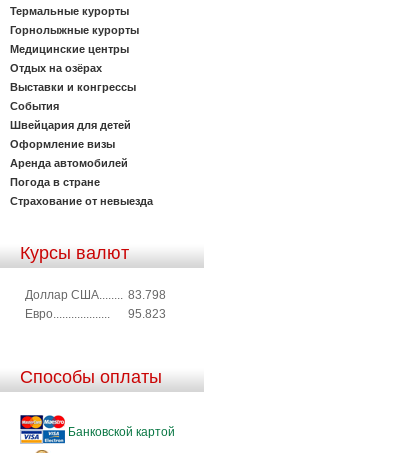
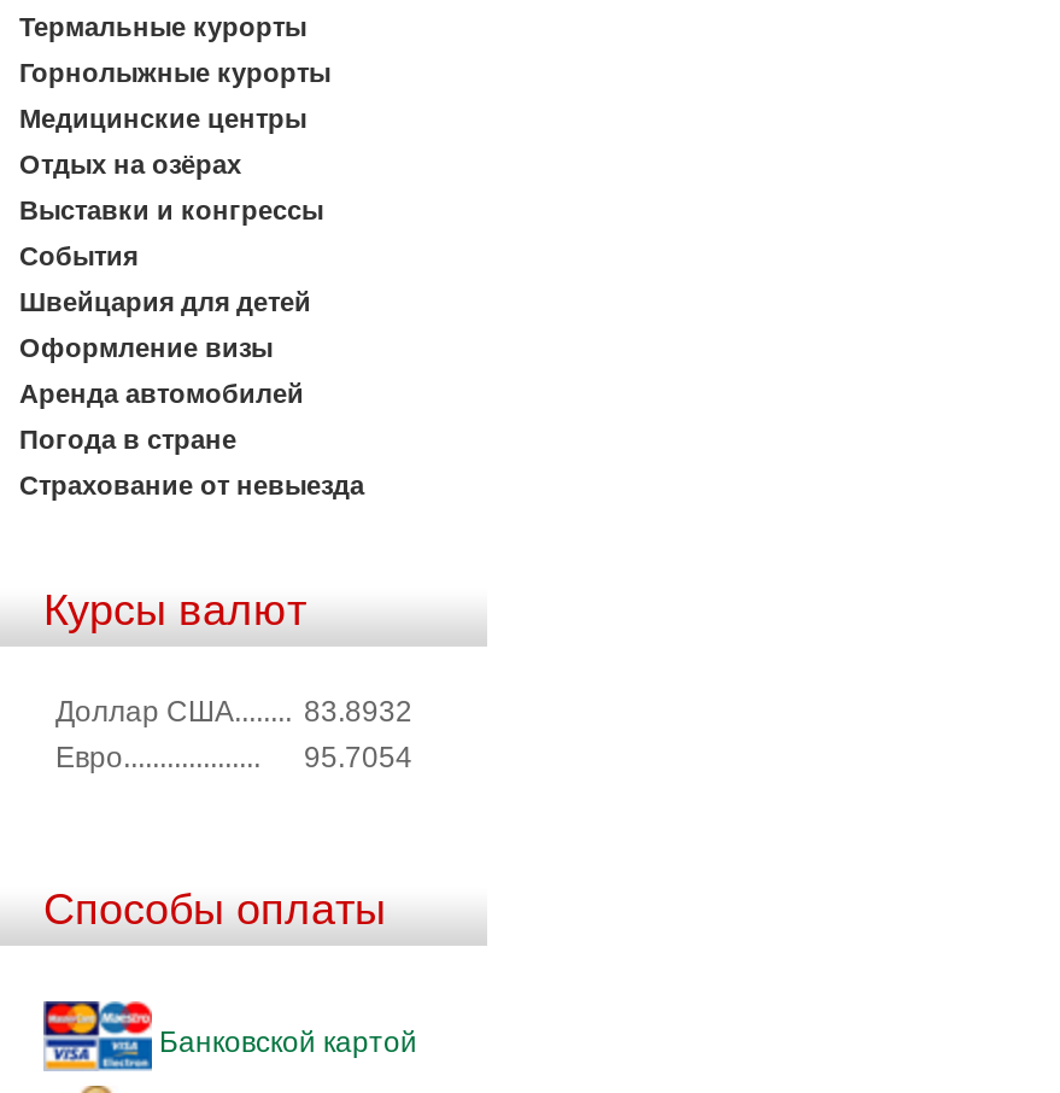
- Доллар США........ 83.798
+ Доллар США........ 83.8932

- Евро................... 95.823
+ Евро................... 95.7054
